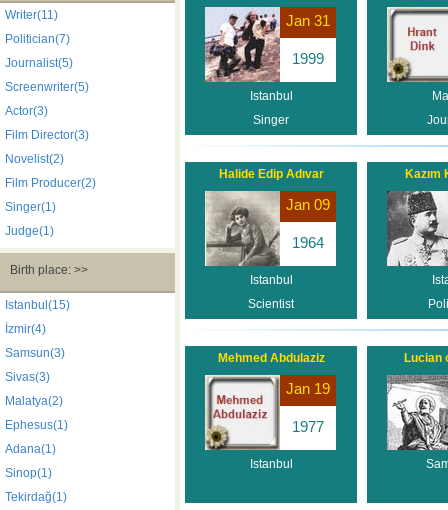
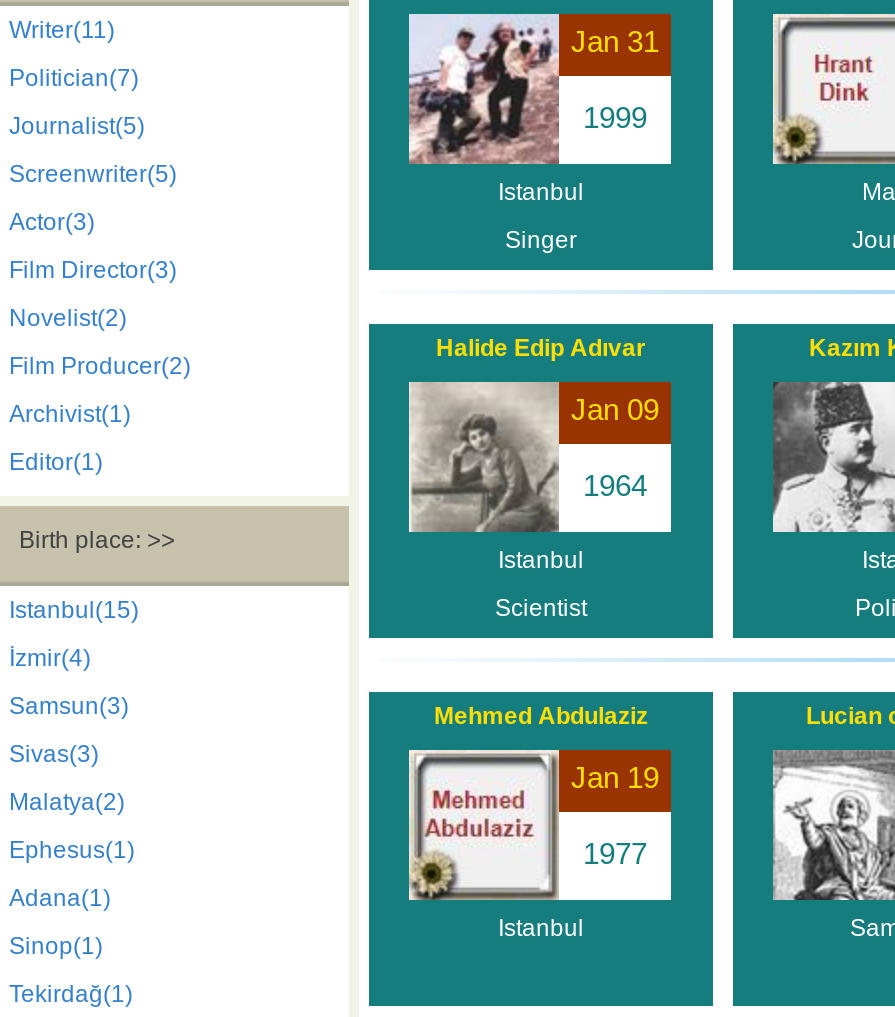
- Singer(1)
+ Archivist(1)

- Judge(1)
+ Editor(1)
